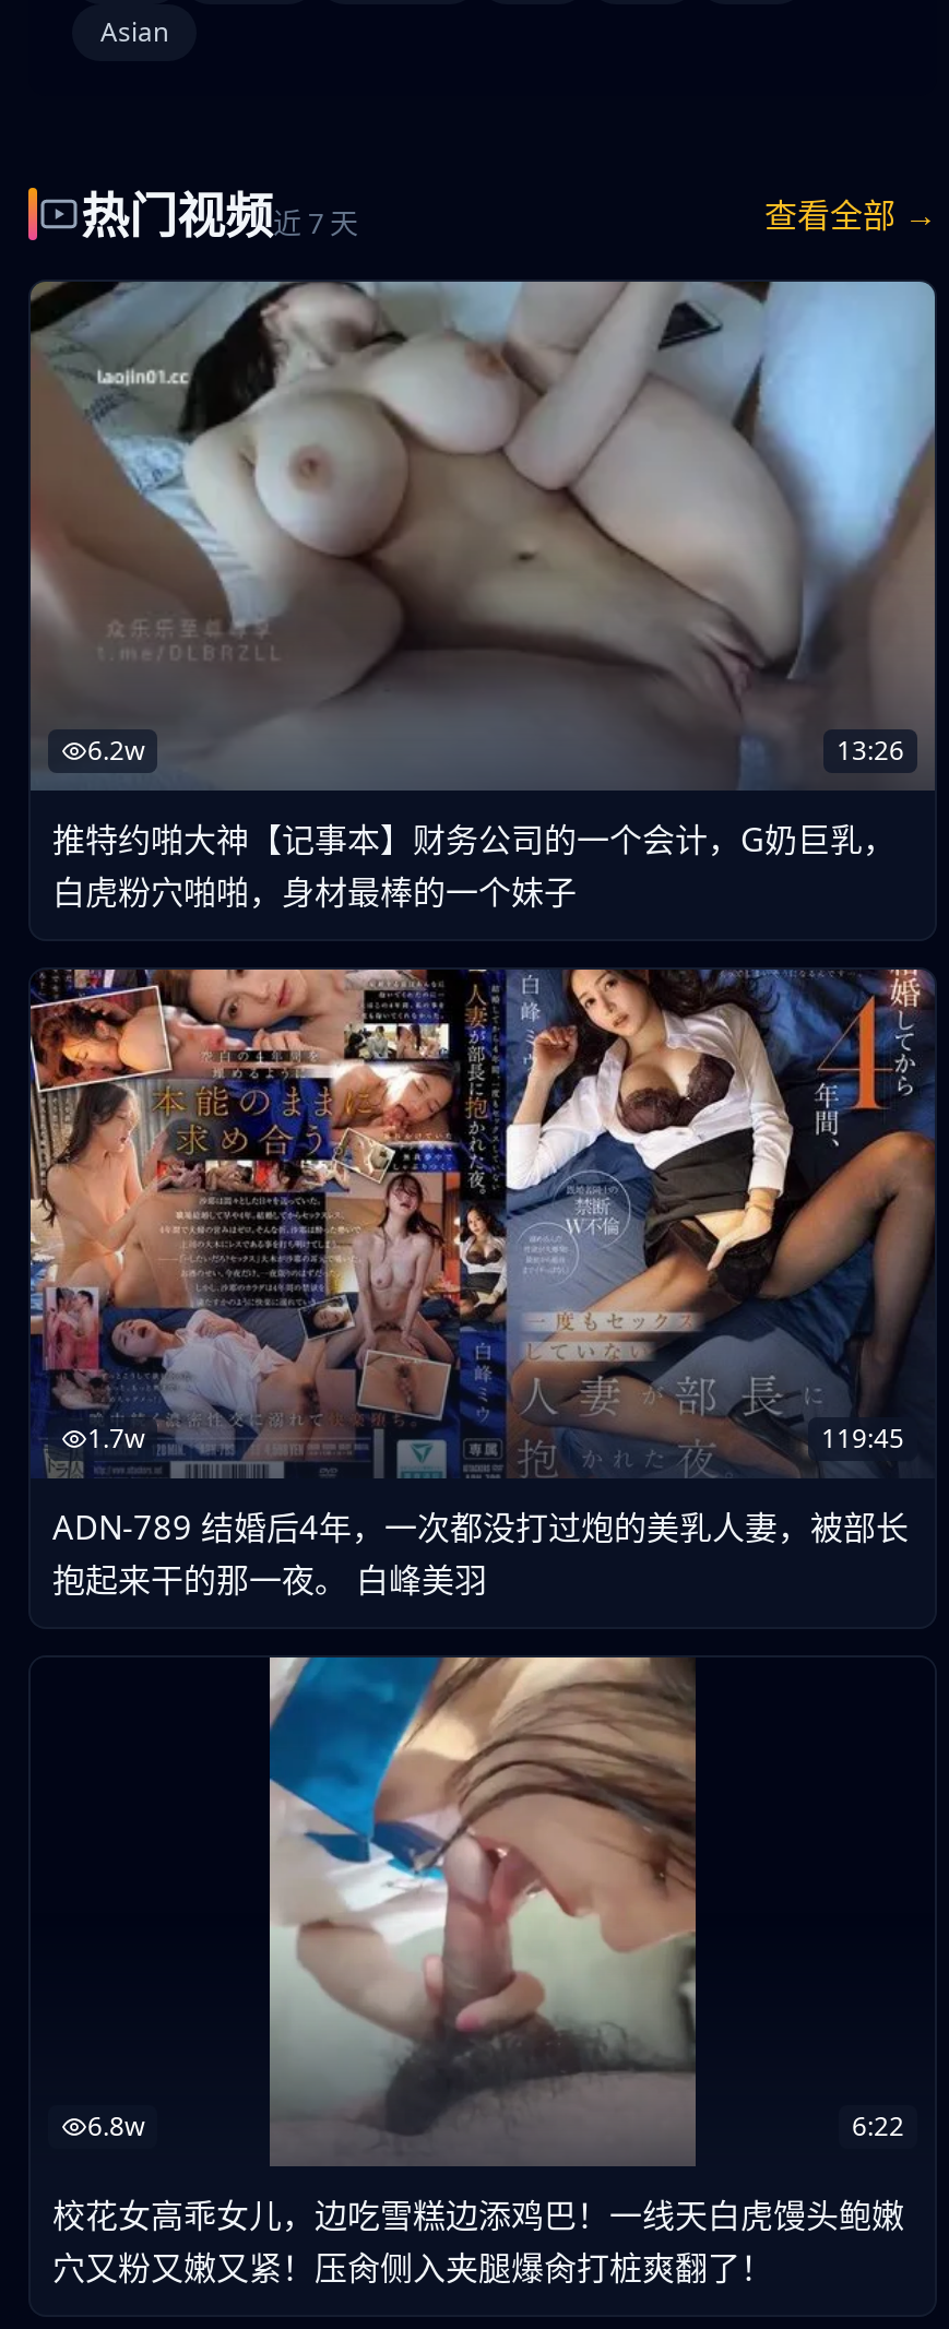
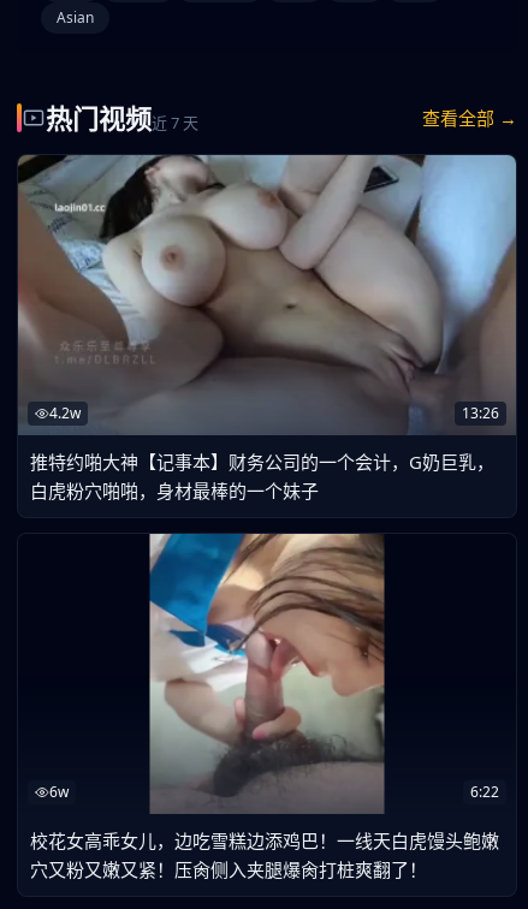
- 6.2w
+ 4.2w

- [image]
- 119:45
- 1.7w
- ADN-789 结婚后4年，一次都没打过炮的美乳人妻，被部长
- 抱起来干的那一夜。 白峰美羽

- 6.8w
+ 6w
